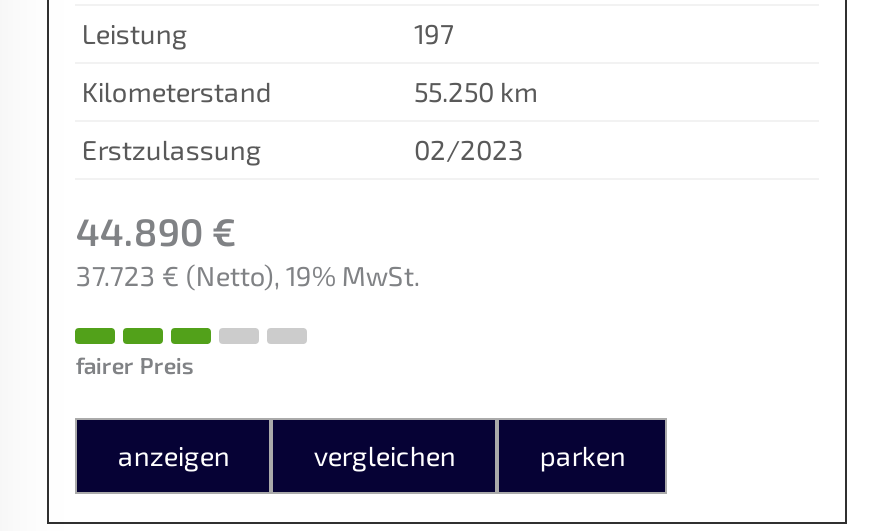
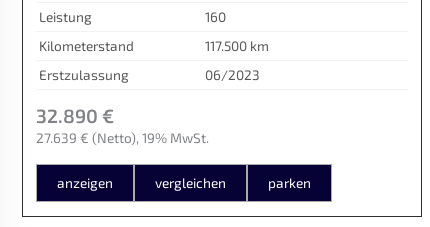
- 197
+ 160

- 55.250 km
+ 117.500 km

- 02/2023
- 44.890 €
- 37.723 €(Netto) 19% MwSt.
- fairer Preis
+ 06/2023
+ 32.890 €
+ 27.639 €(Netto) 19% MwSt.
